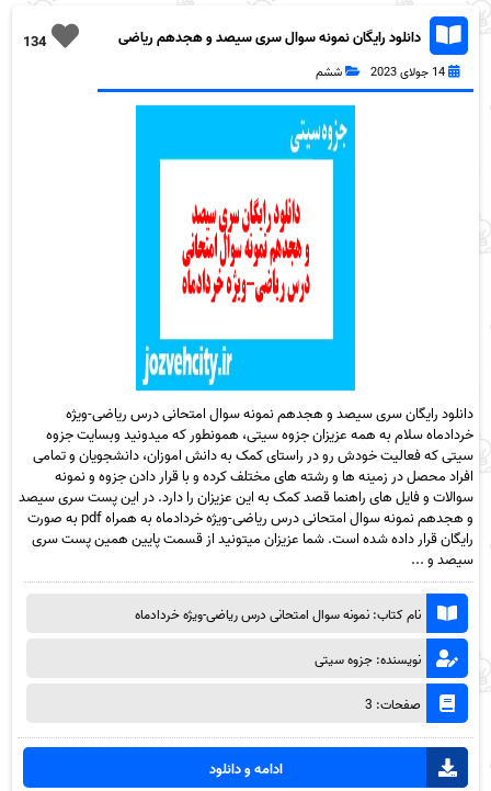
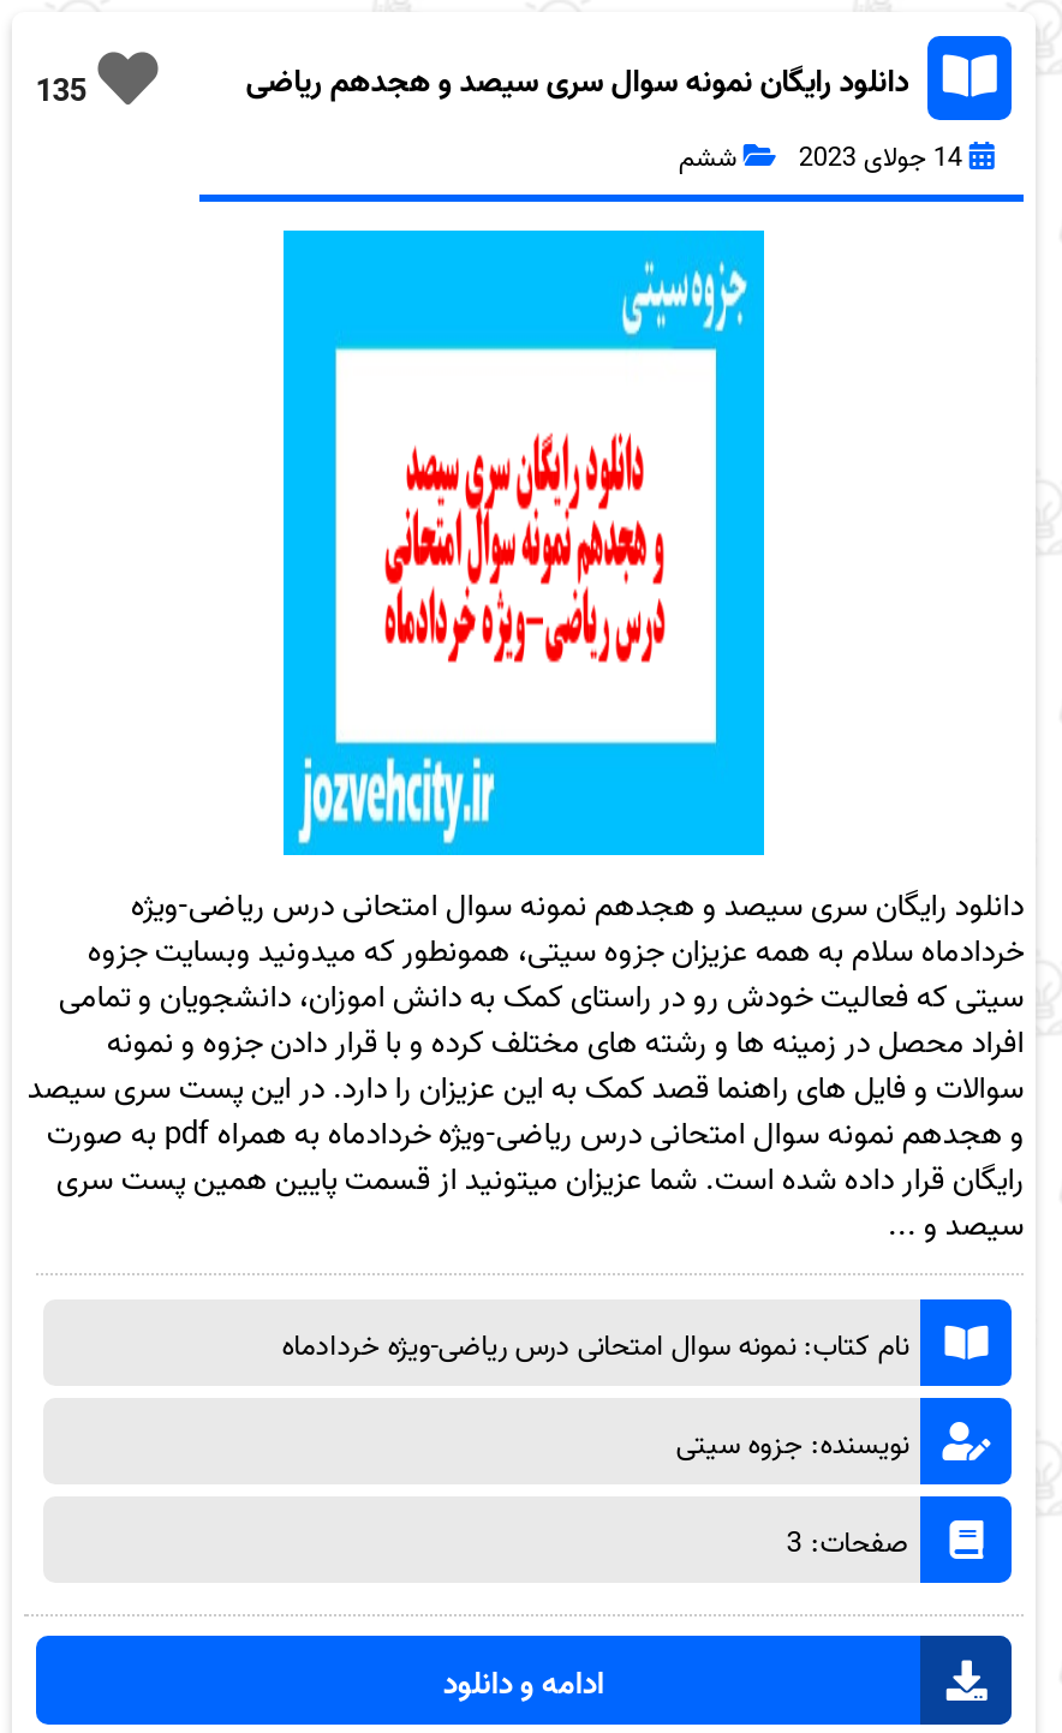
- 134
+ 135
